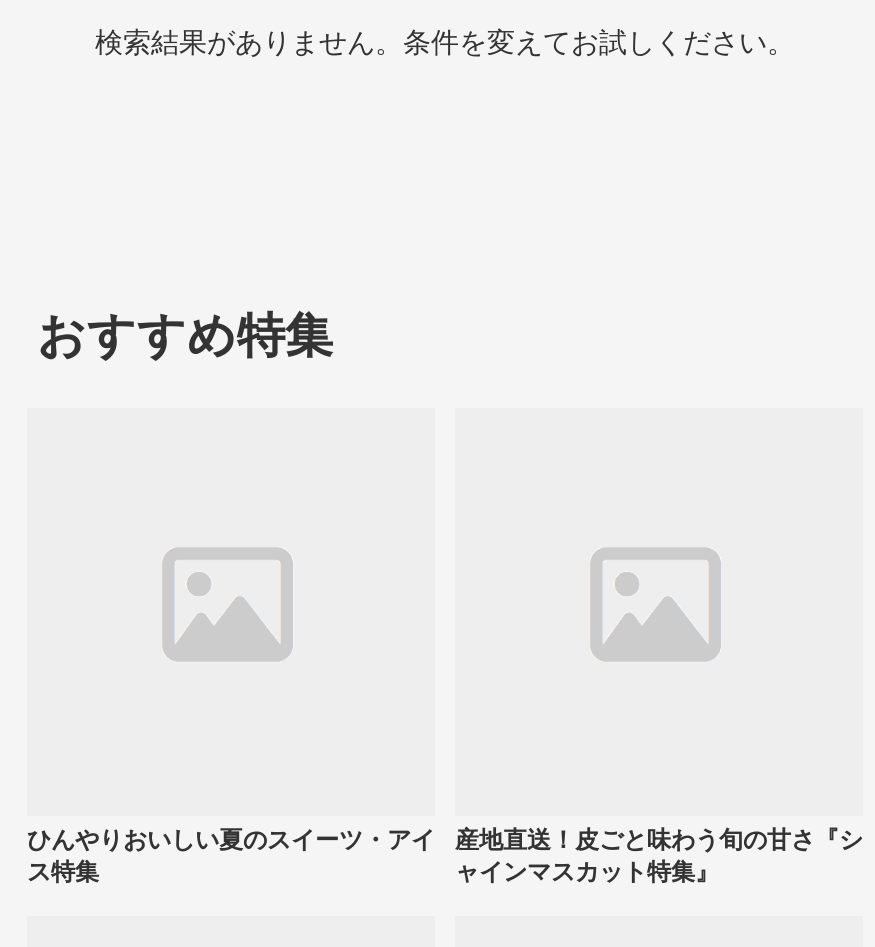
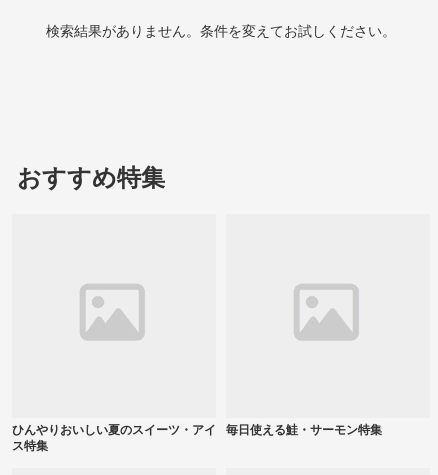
- 産地直送！皮ごと味わう旬の甘さ『シ
- ャインマスカット特集』
+ 毎日使える鮭・サーモン特集
